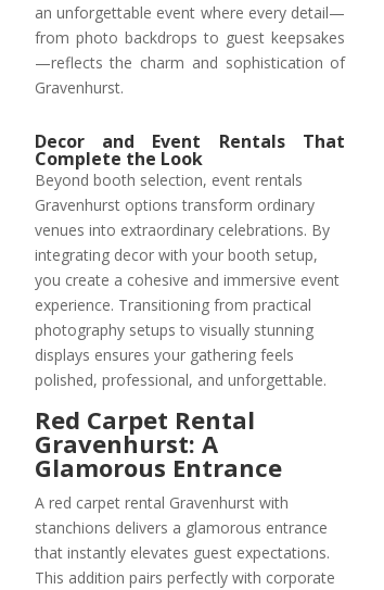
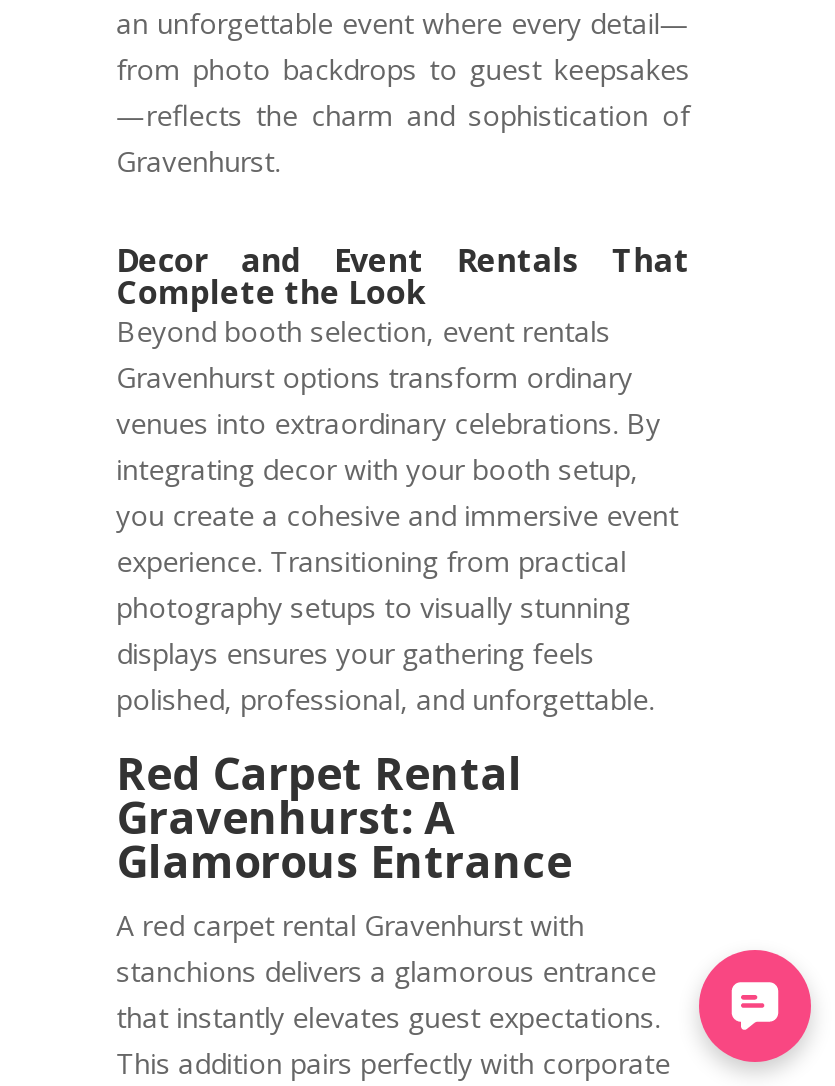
+ [image]
